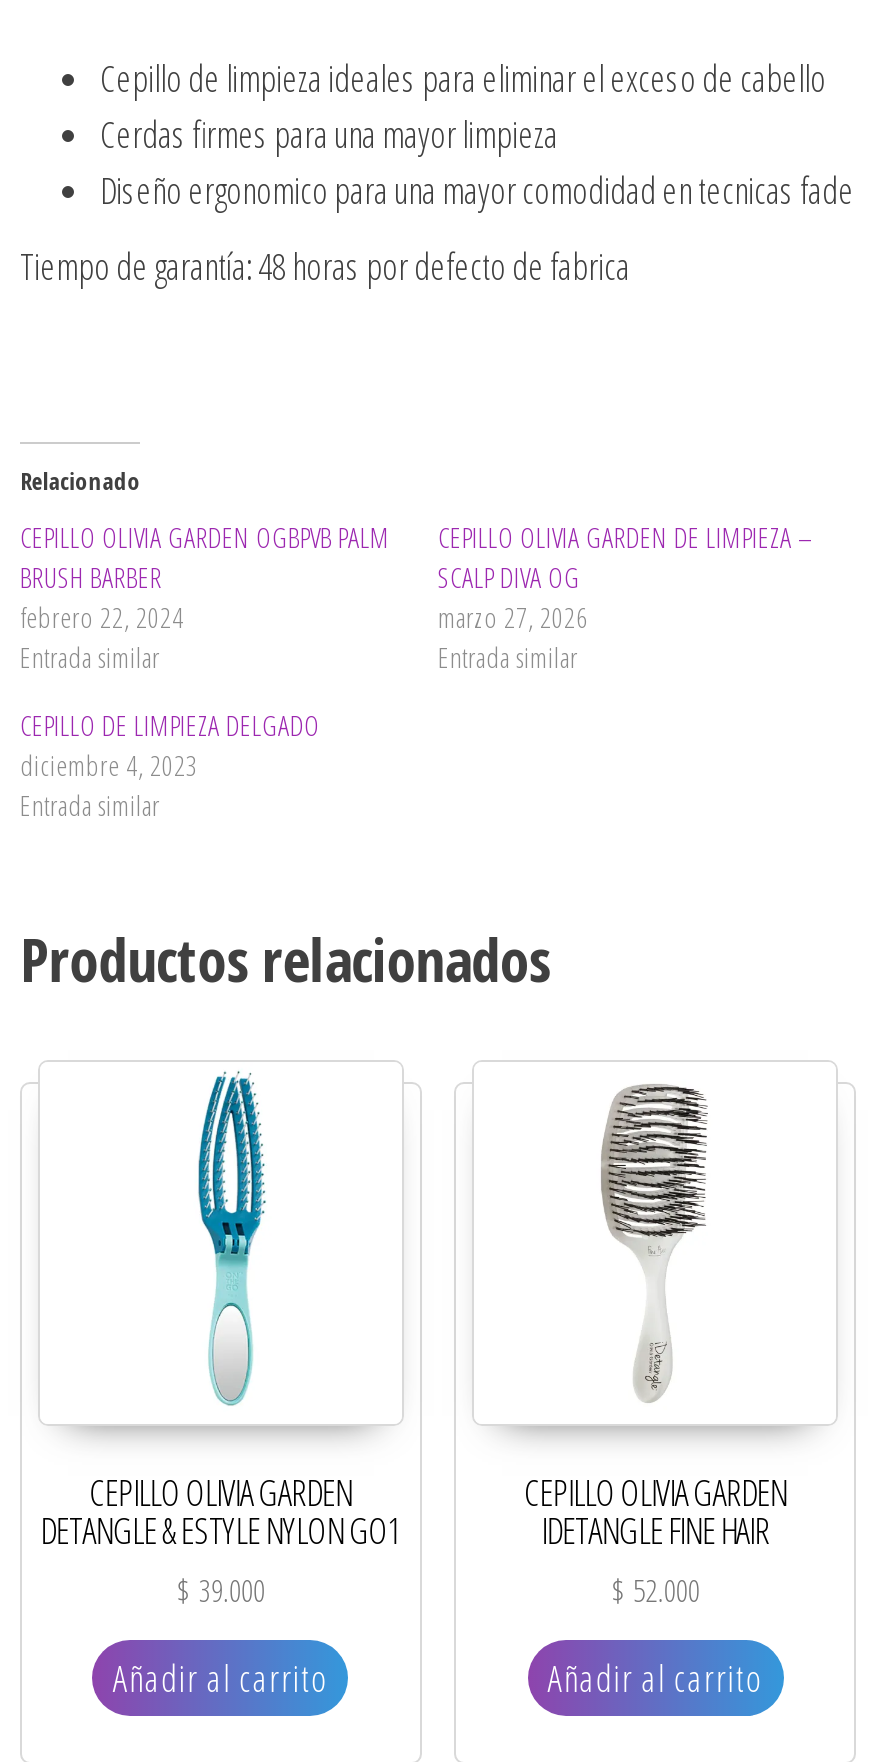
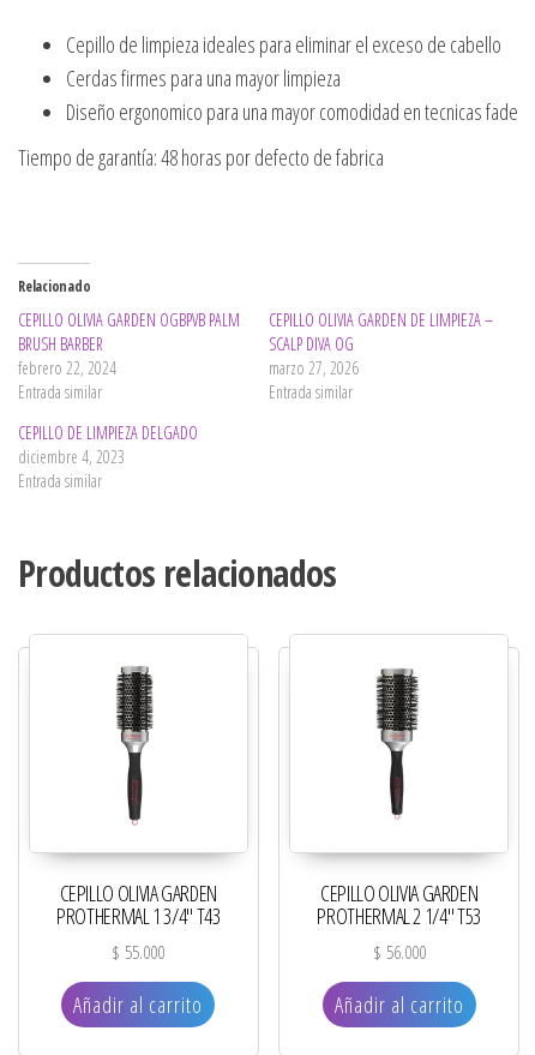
- [image]
+ [image]

- [image]
+ [image]

- DETANGLE & ESTYLE NYLON GO1
- $39.000
+ PROTHERMAL 1 3/4″ T43
+ $55.000

- IDETANGLE FINE HAIR
- $52.000
+ PROTHERMAL 2 1/4″ T53
+ $56.000
